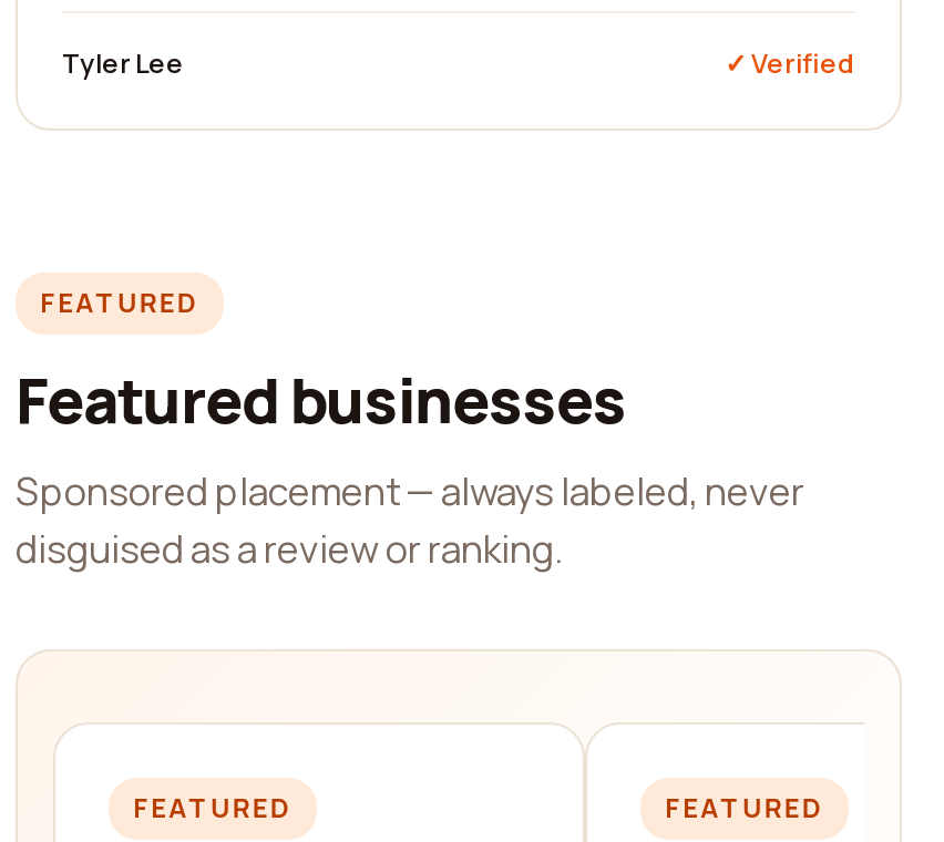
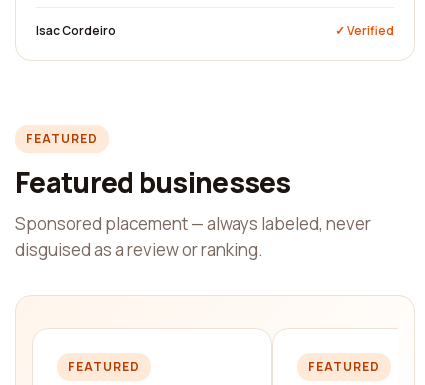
- Tyler Lee
+ Isac Cordeiro
